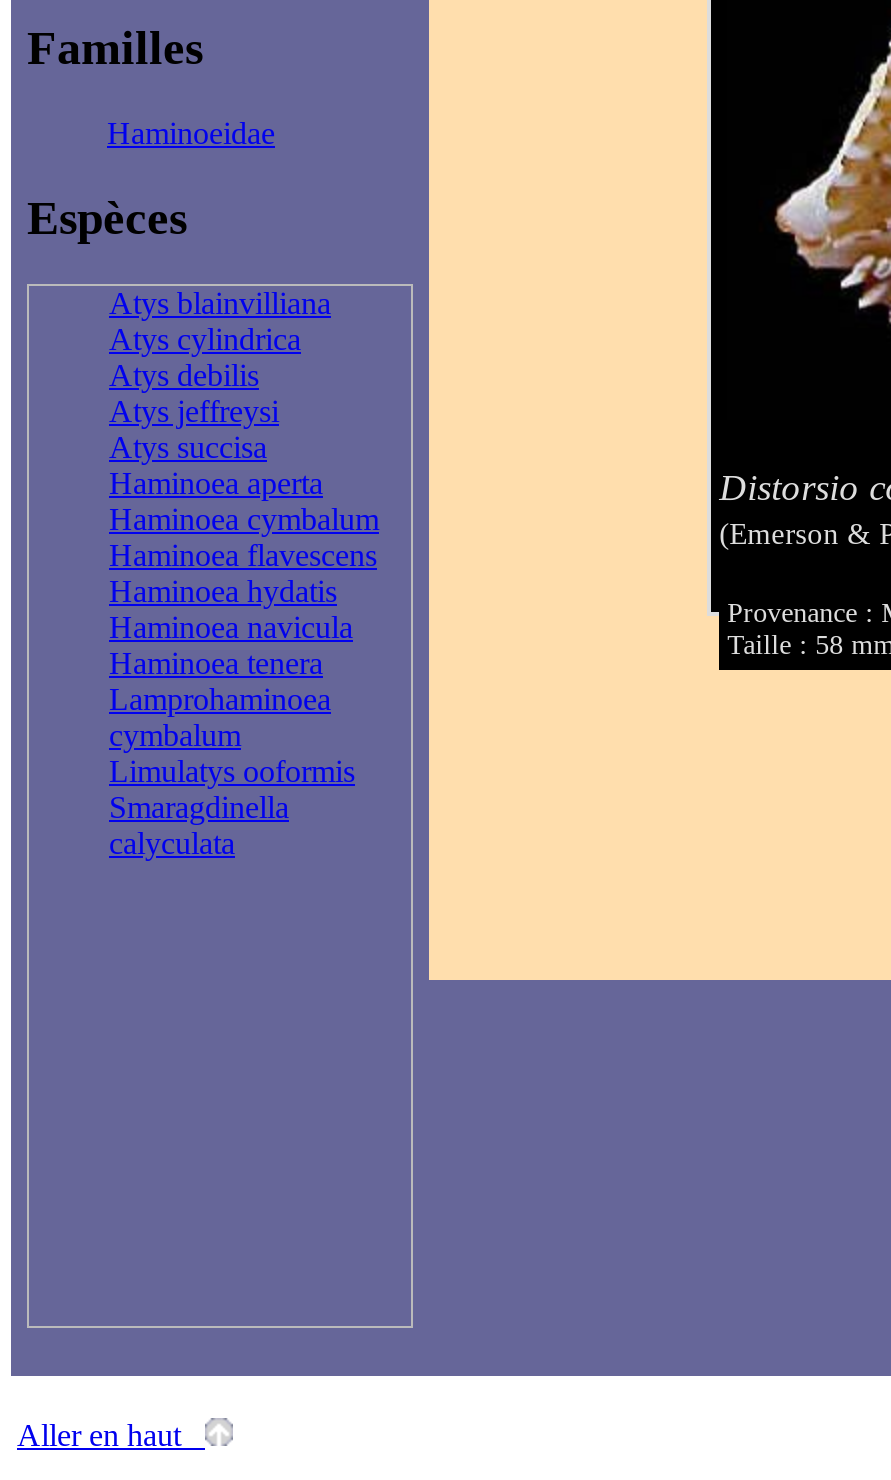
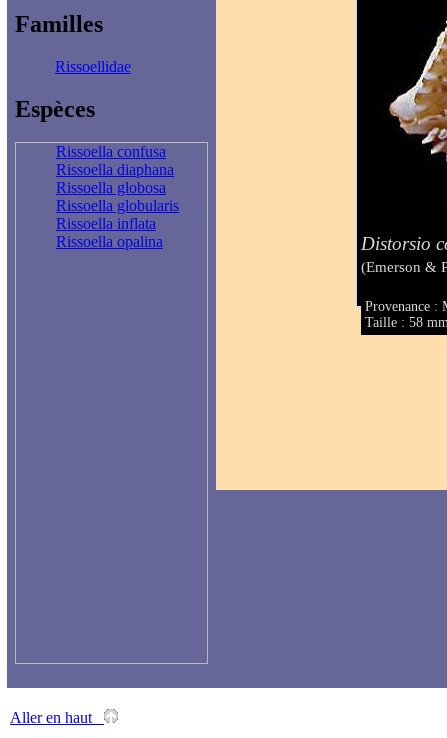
- Haminoeidae
+ Rissoellidae

- Atys blainvilliana
- Atys cylindrica
- Atys debilis
- Atys jeffreysi
- Atys succisa
- Haminoea aperta
- Haminoea cymbalum
- Haminoea flavescens
- Haminoea hydatis
- Haminoea navicula
- Haminoea tenera
- Lamprohaminoea
- cymbalum
- Limulatys ooformis
- Smaragdinella
- calyculata
+ Rissoella confusa
+ Rissoella diaphana
+ Rissoella globosa
+ Rissoella globularis
+ Rissoella inflata
+ Rissoella opalina
